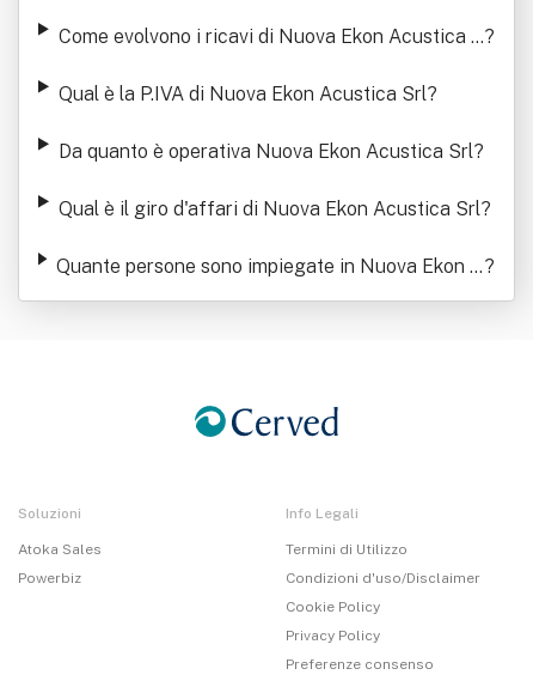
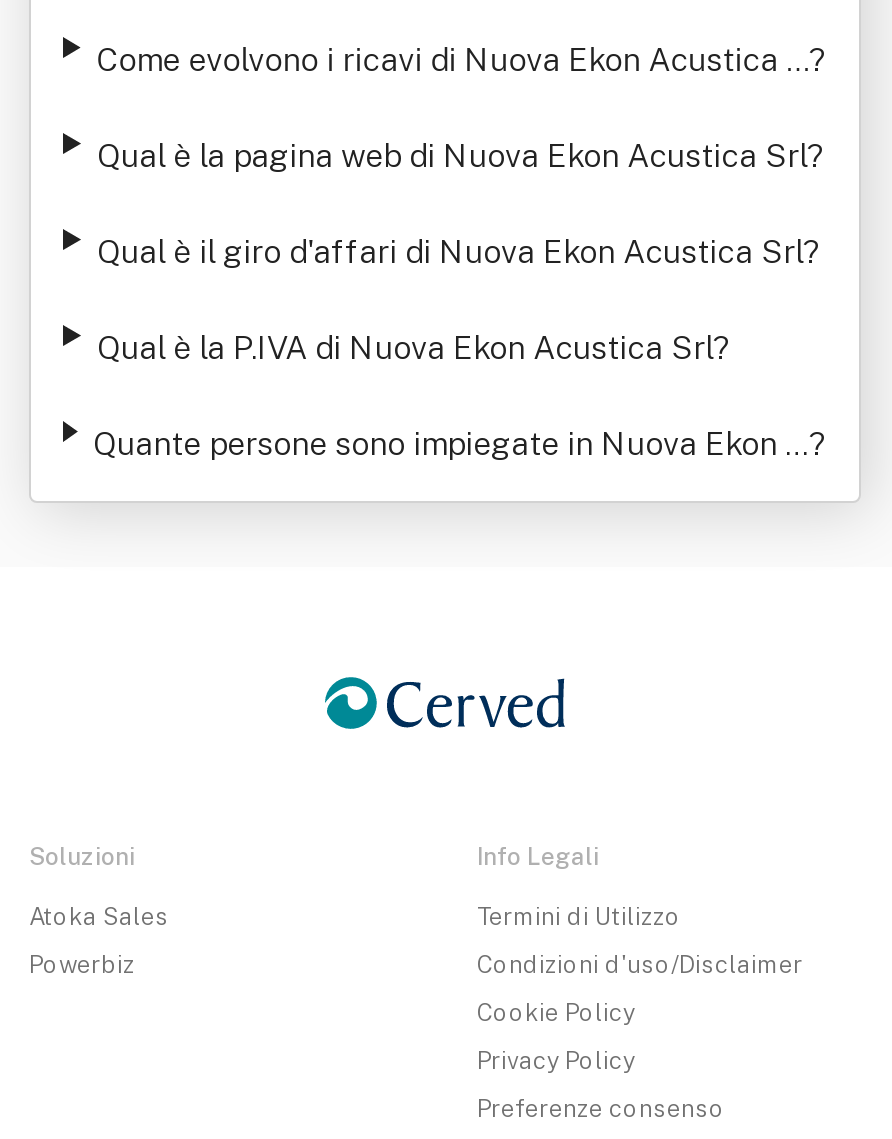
+ Qual è la pagina web di Nuova Ekon Acustica Srl?

moved down: Qual è la P.IVA di Nuova Ekon Acustica Srl?

- Da quanto è operativa Nuova Ekon Acustica Srl?

moved up: Qual è il giro d'affari di Nuova Ekon Acustica Srl?
